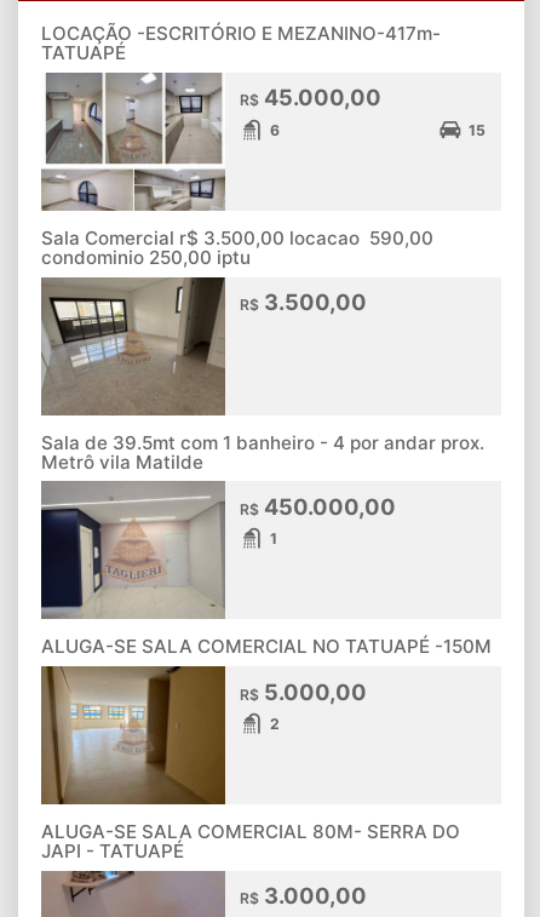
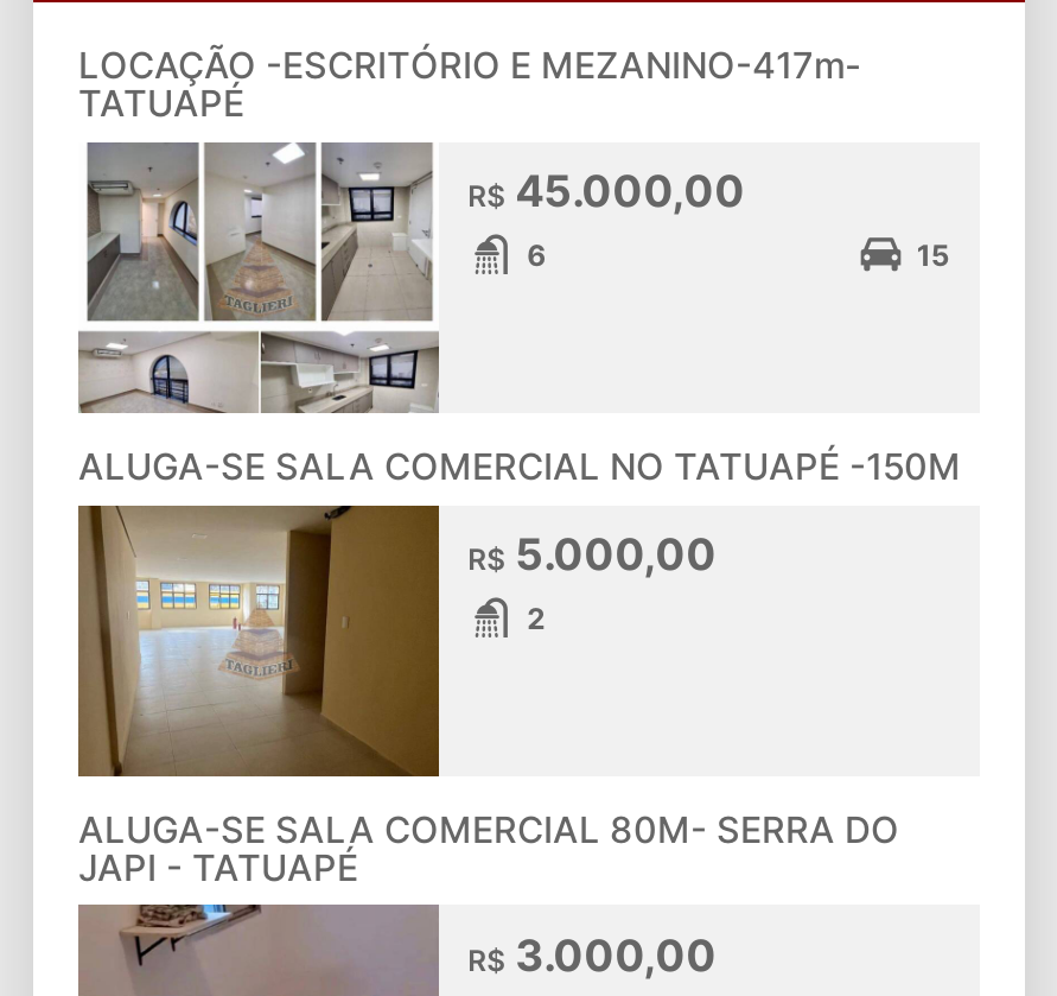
- [image]
- Sala Comercial r$ 3.500,00 locacao 590,00
- condominio 250,00 iptu
- R$3.500,00

- [image]
- Sala de 39.5mt com 1 banheiro - 4 por andar prox.
- Metrô vila Matilde
- R$450.000,00
- 1
